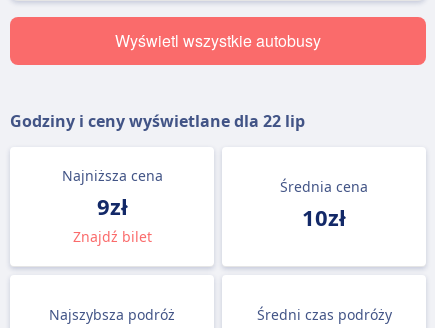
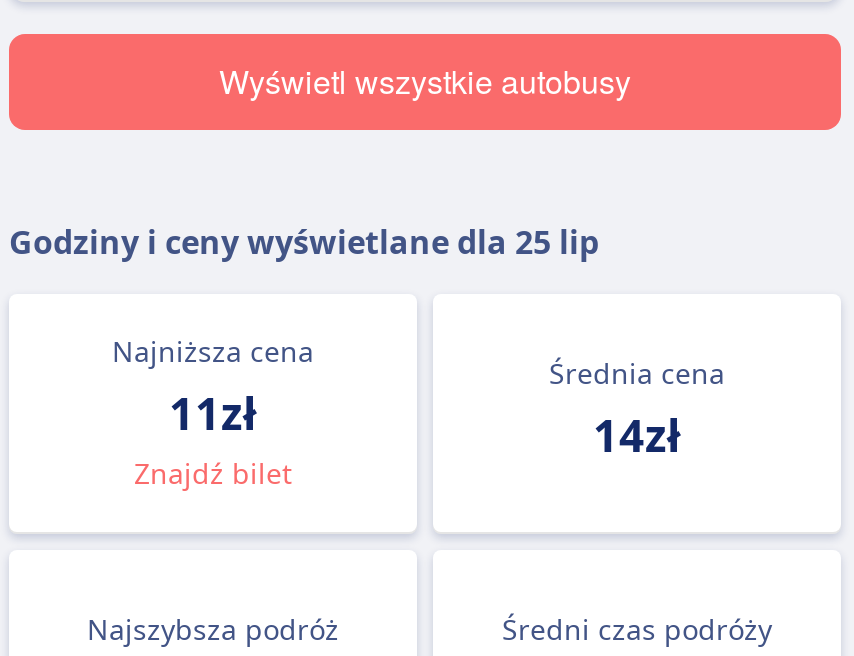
- Godziny i ceny wyświetlane dla 22 lip
+ Godziny i ceny wyświetlane dla 25 lip

- 9zł
+ 11zł

- 10zł
+ 14zł
